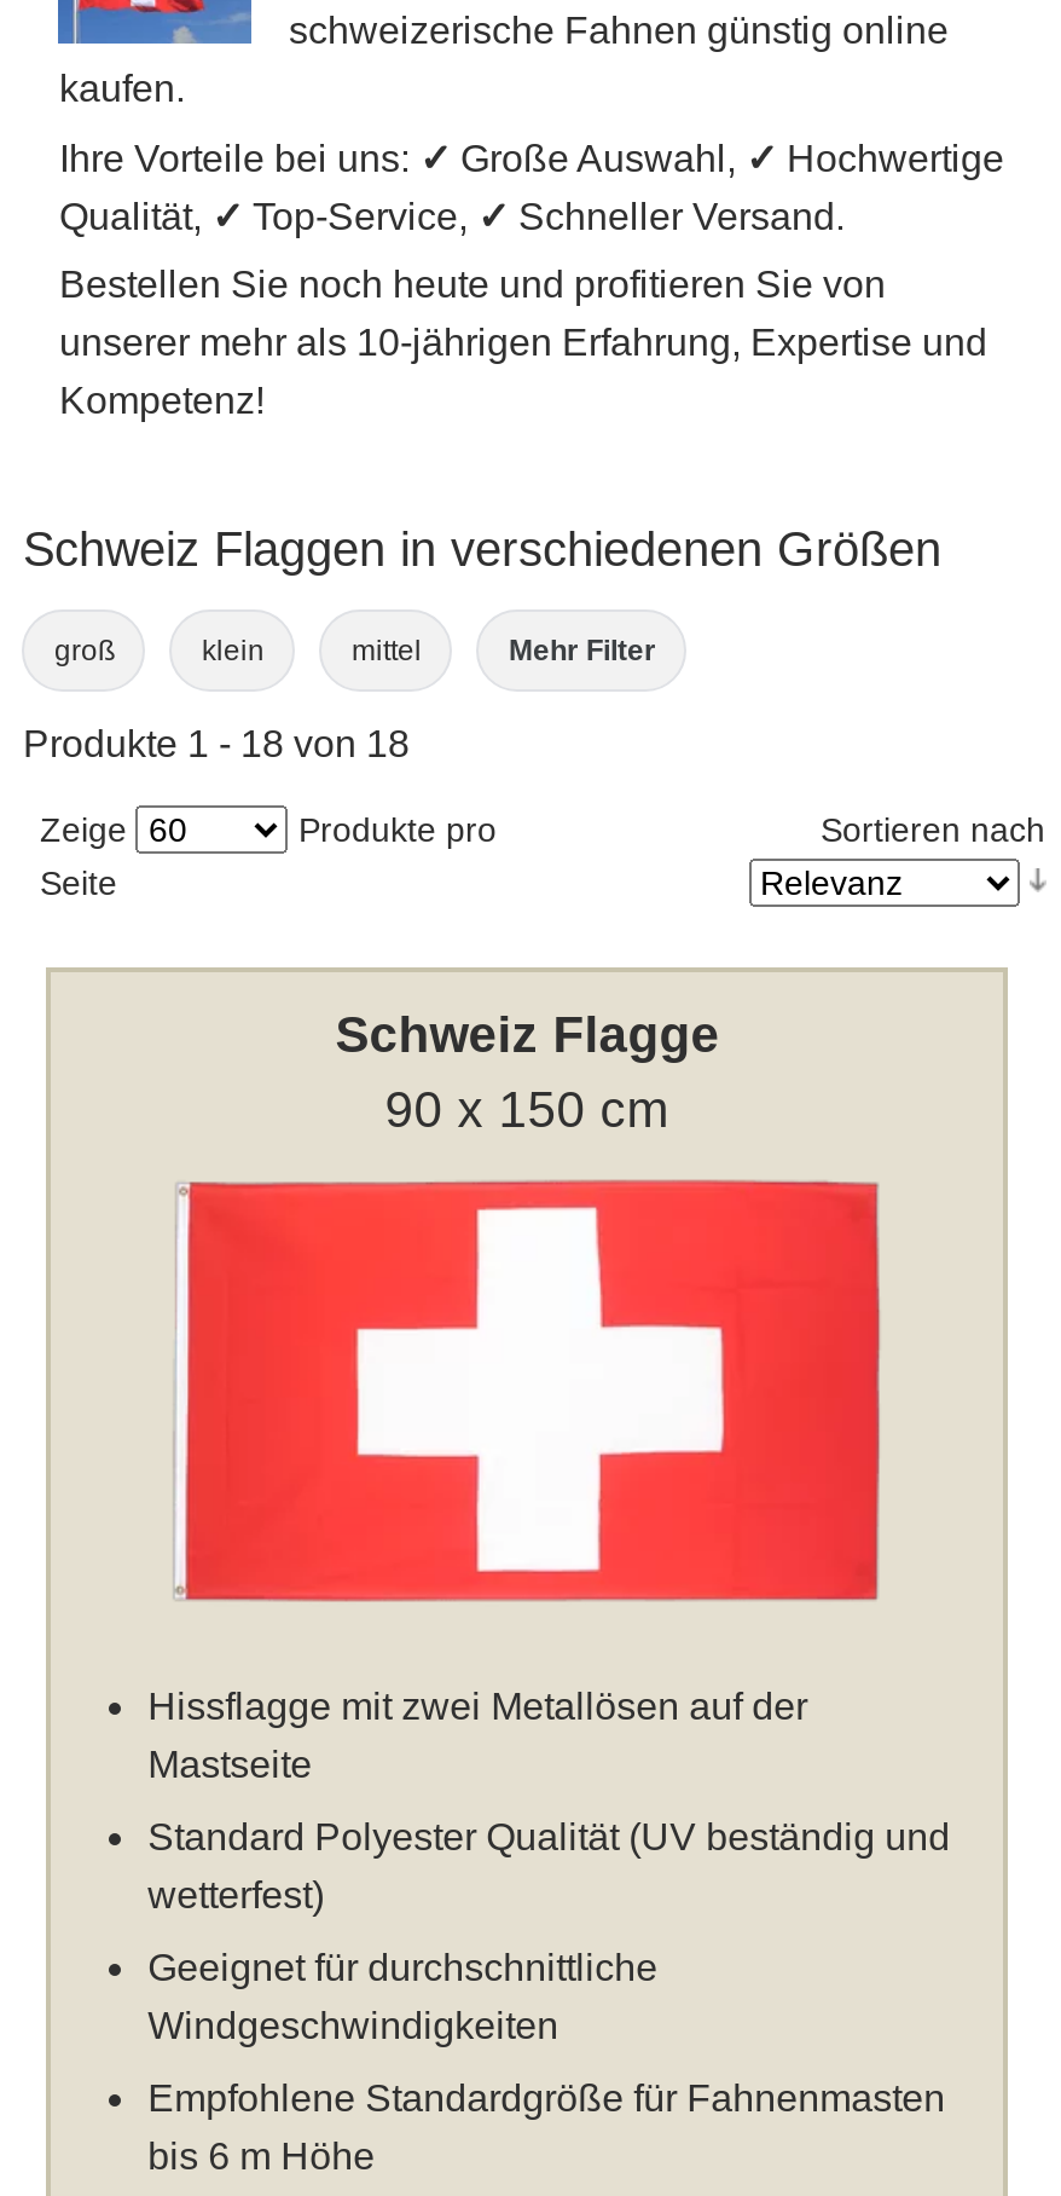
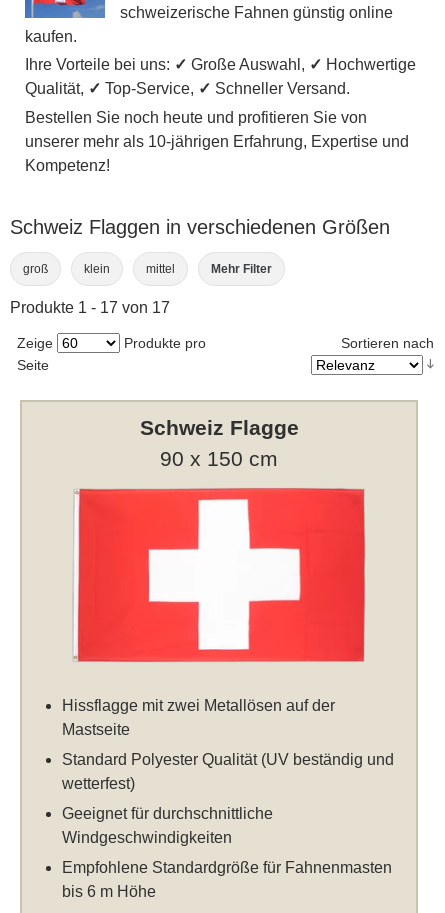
- Produkte 1 - 18 von 18
+ Produkte 1 - 17 von 17
